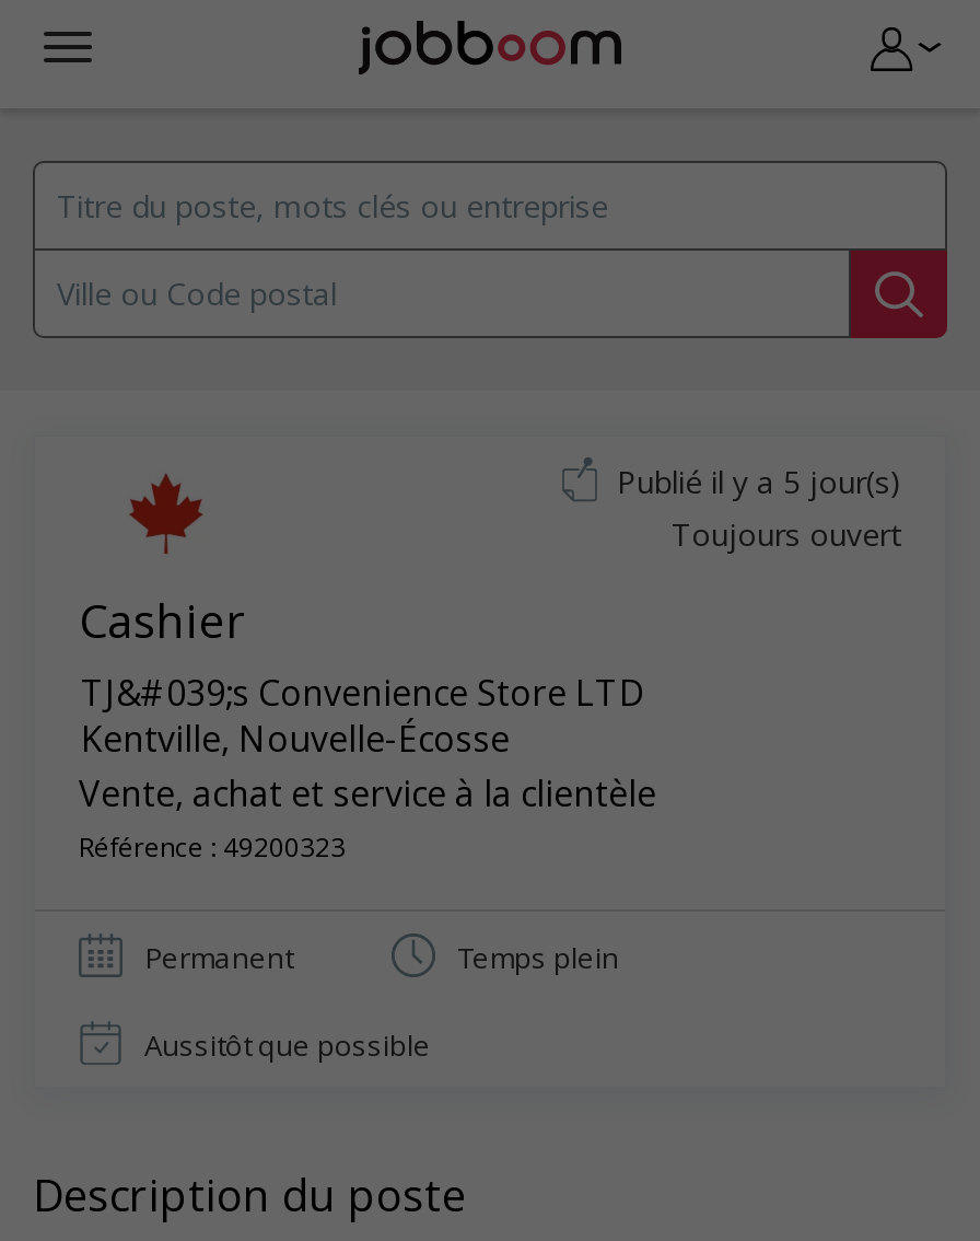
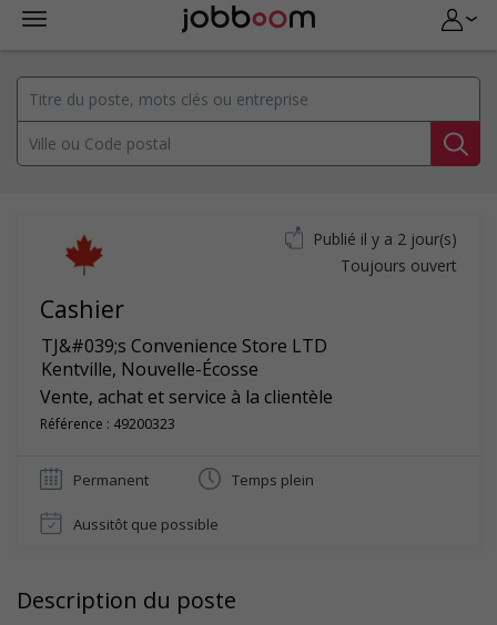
- Publié il y a 5 jour(s)
+ Publié il y a 2 jour(s)
